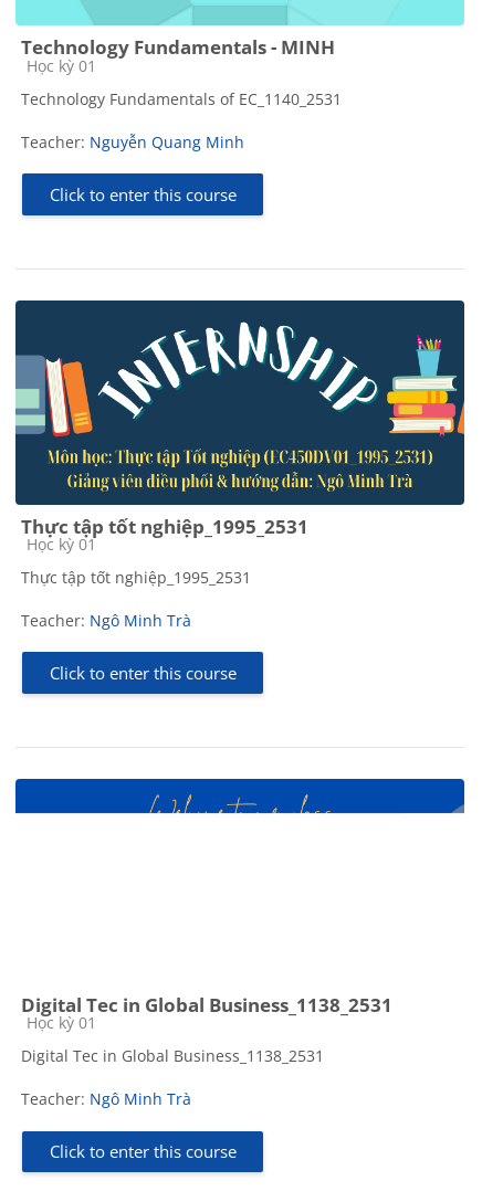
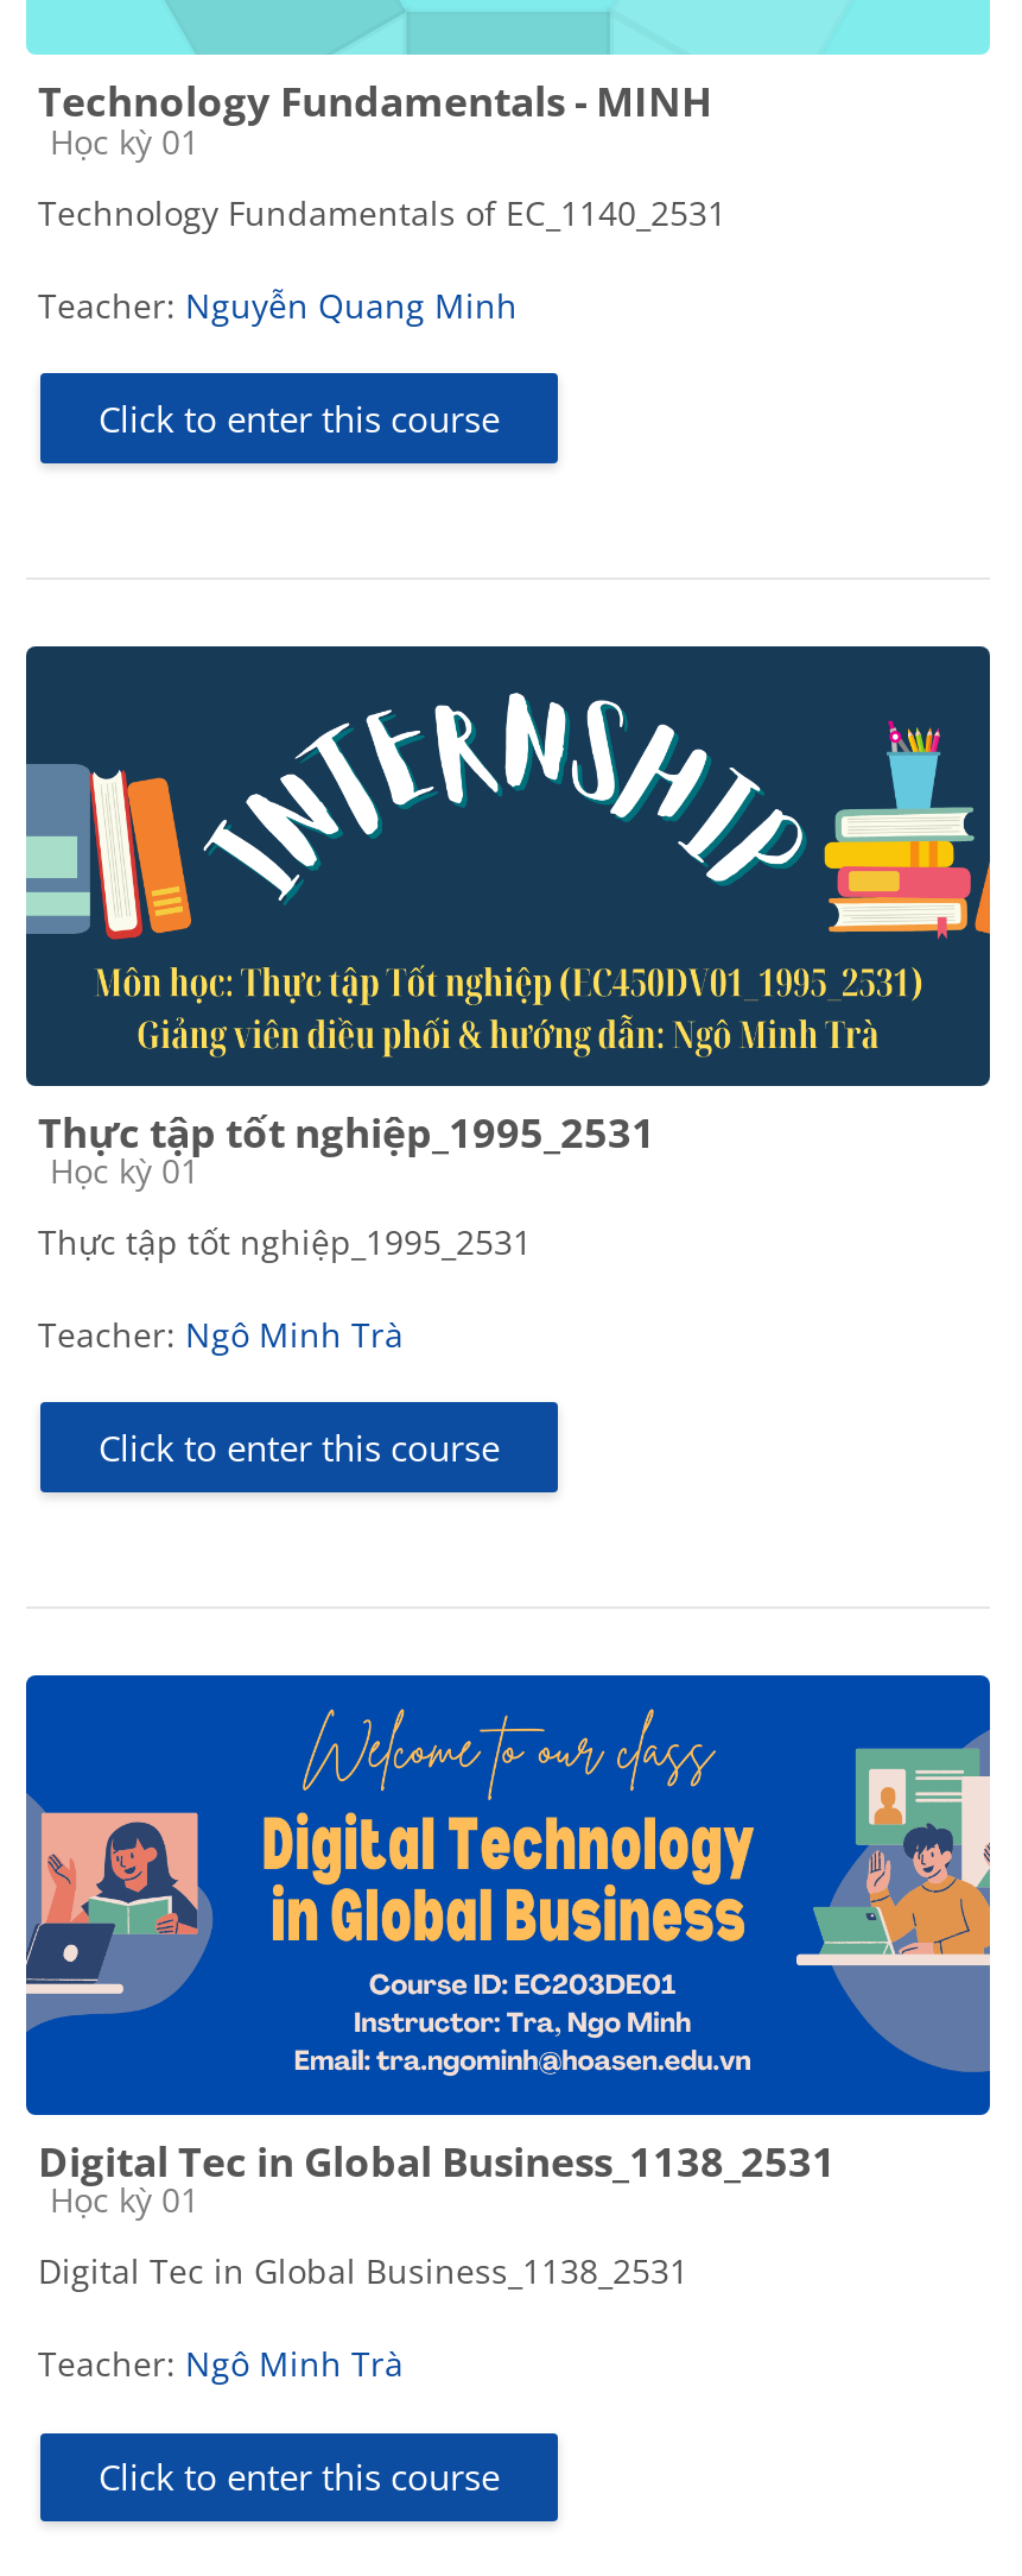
+ [image]
